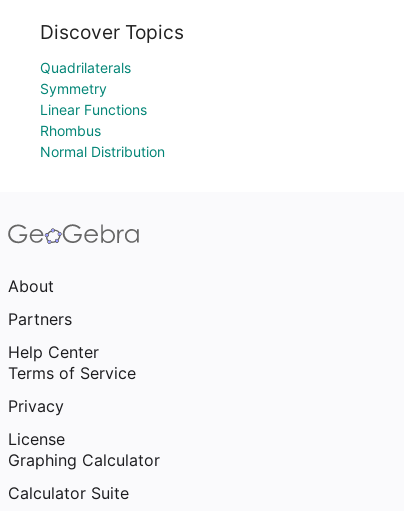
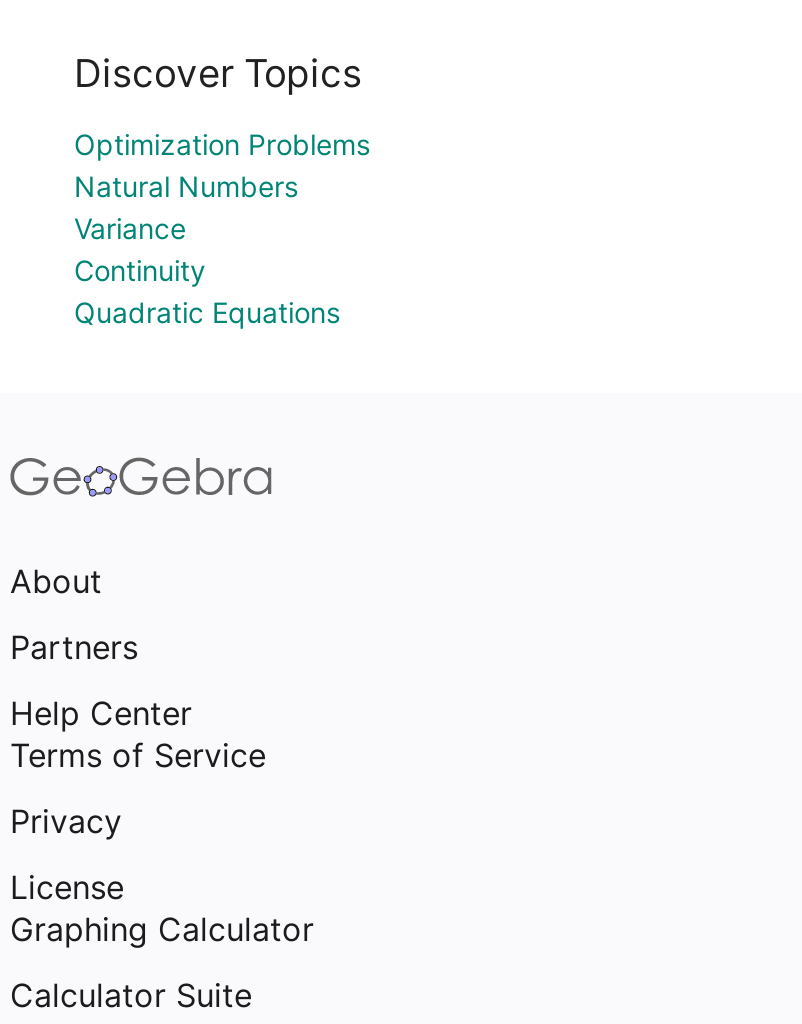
- Quadrilaterals
- Symmetry
- Linear Functions
- Rhombus
- Normal Distribution
+ Optimization Problems
+ Natural Numbers
+ Variance
+ Continuity
+ Quadratic Equations
